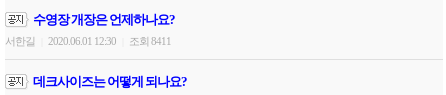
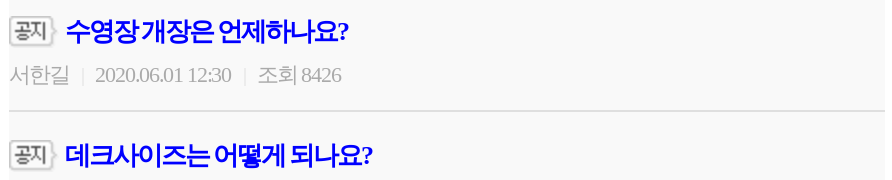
- 서한길 2020.06.01 12:30 조회 8411
+ 서한길 2020.06.01 12:30 조회 8426
